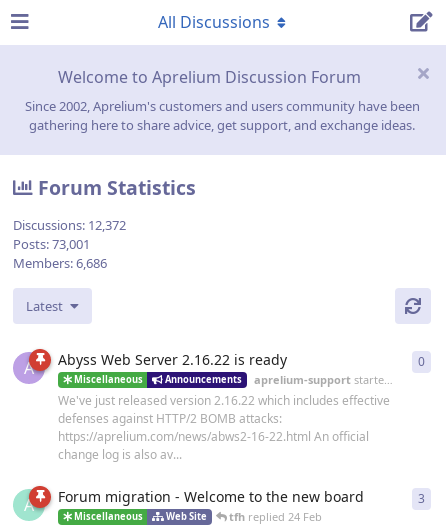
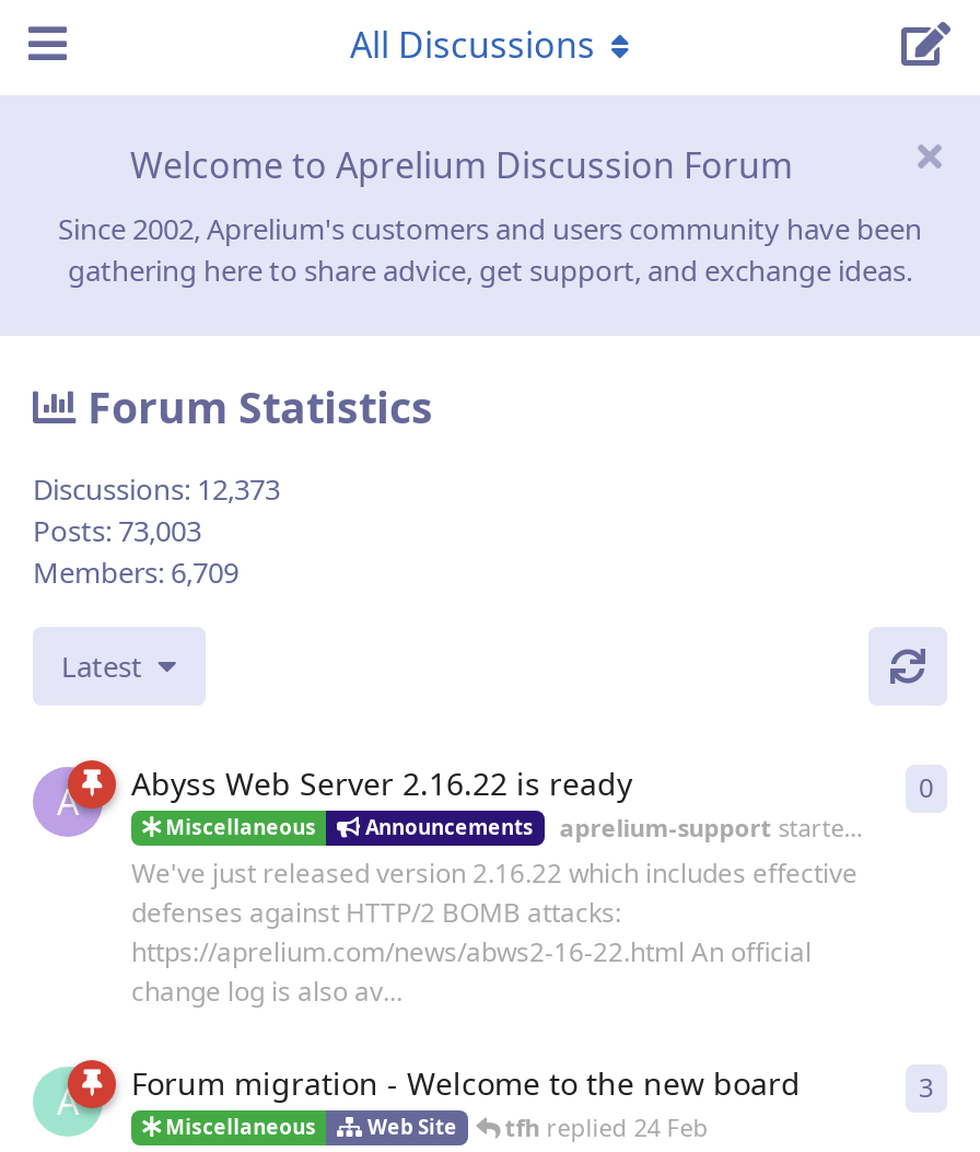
- Discussions: 12,372
+ Discussions: 12,373

- Posts: 73,001
+ Posts: 73,003

- Members: 6,686
+ Members: 6,709
